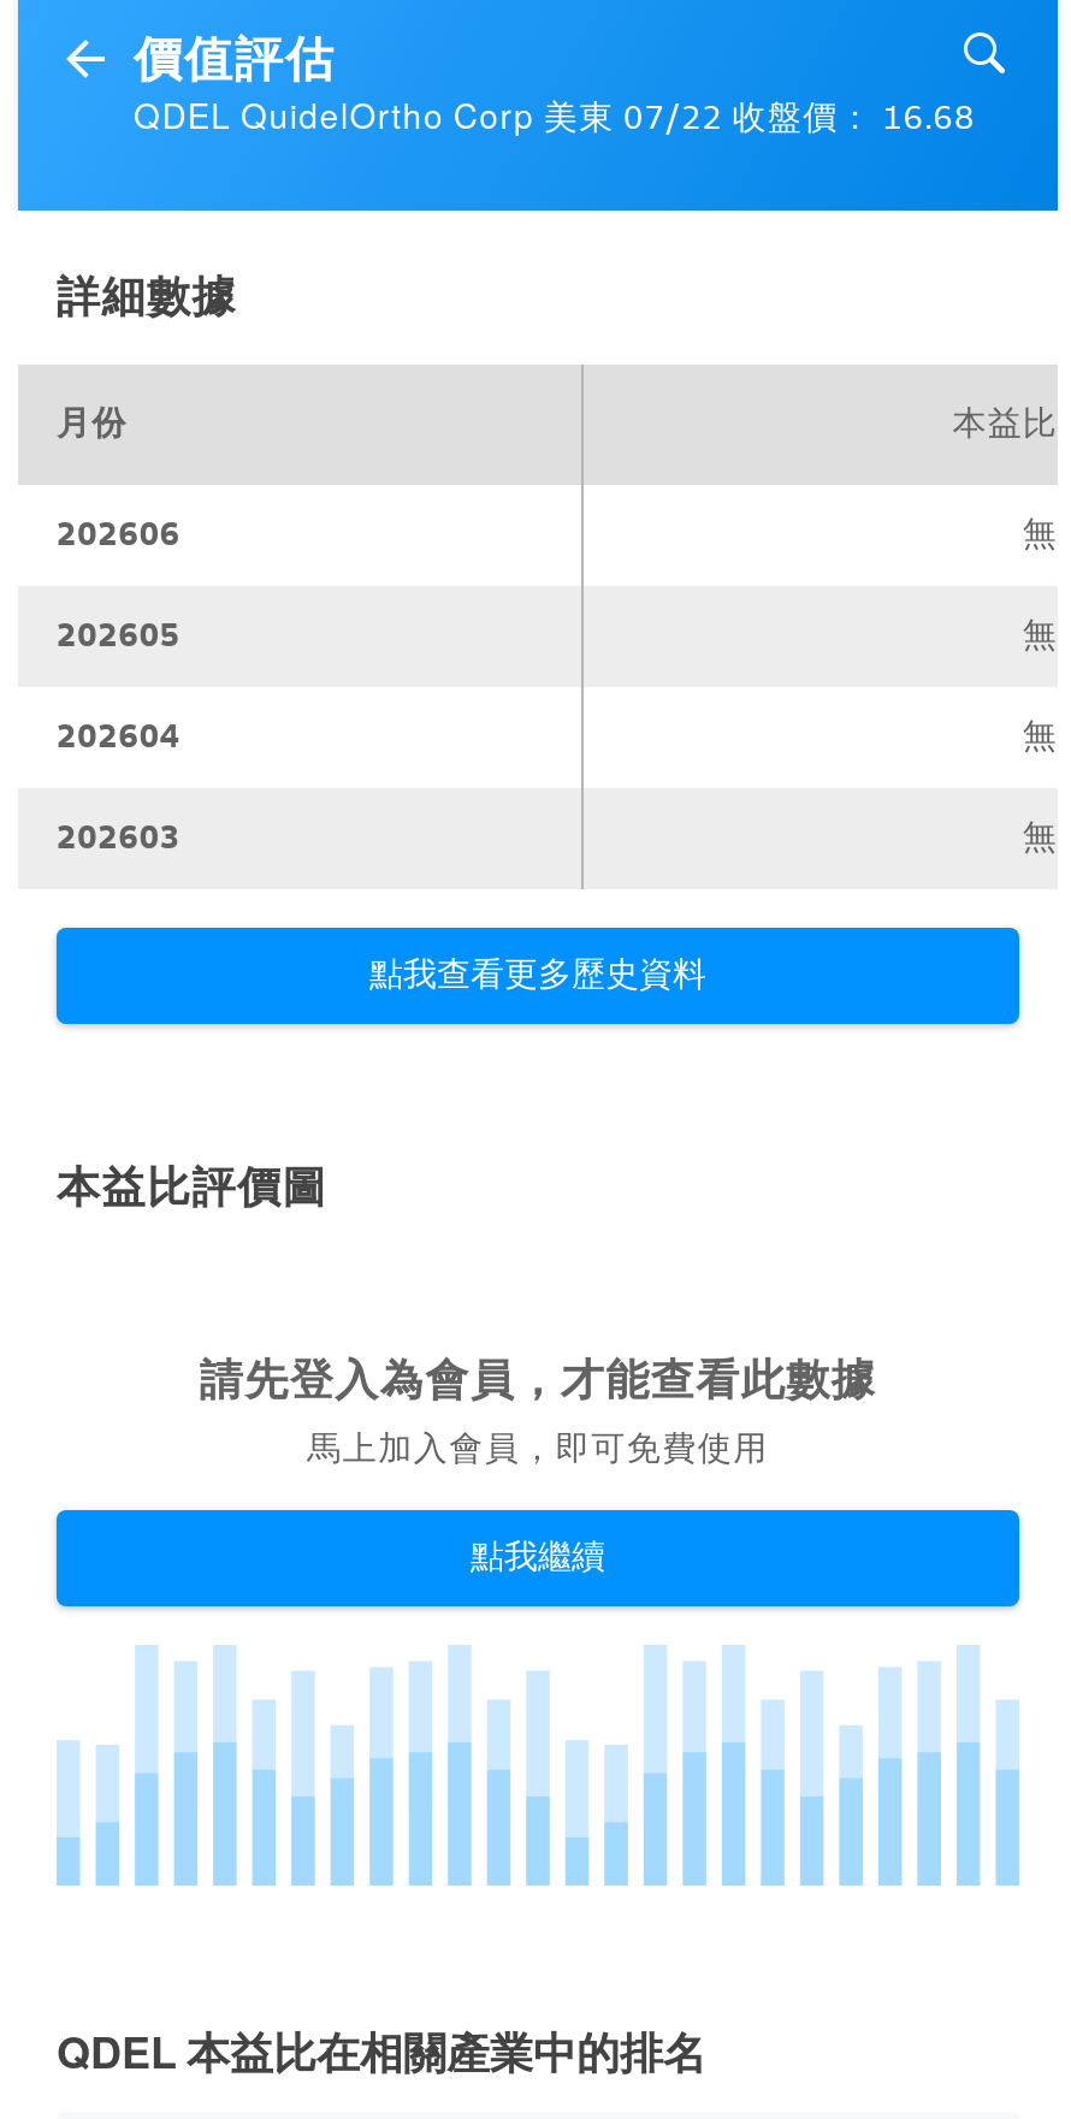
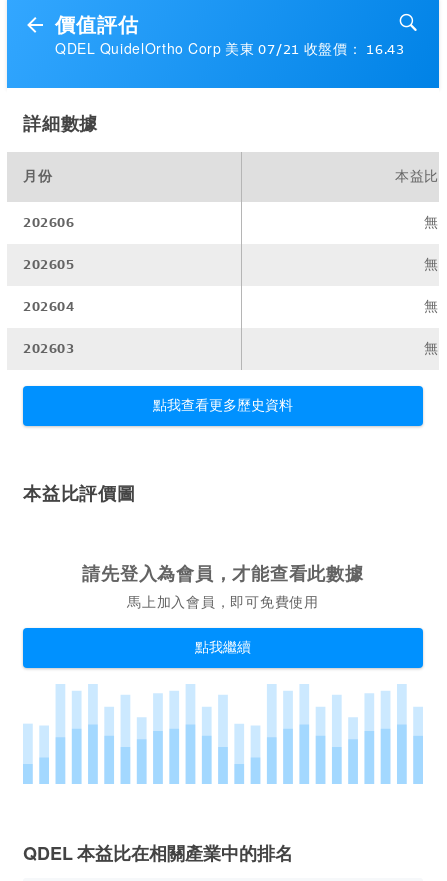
- QDEL QuidelOrtho Corp 美東 07/22 收盤價： 16.68
+ QDEL QuidelOrtho Corp 美東 07/21 收盤價： 16.43
